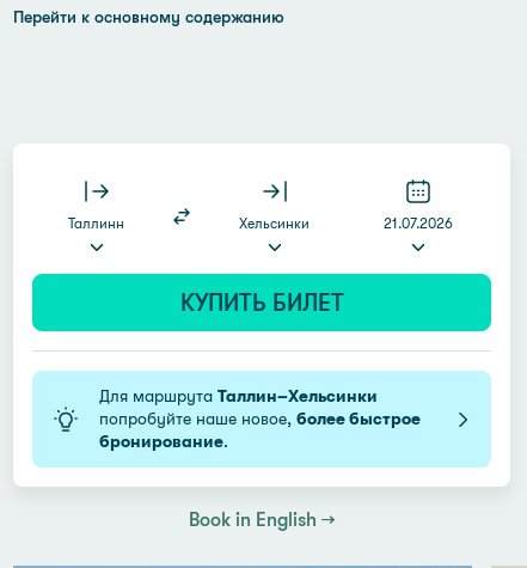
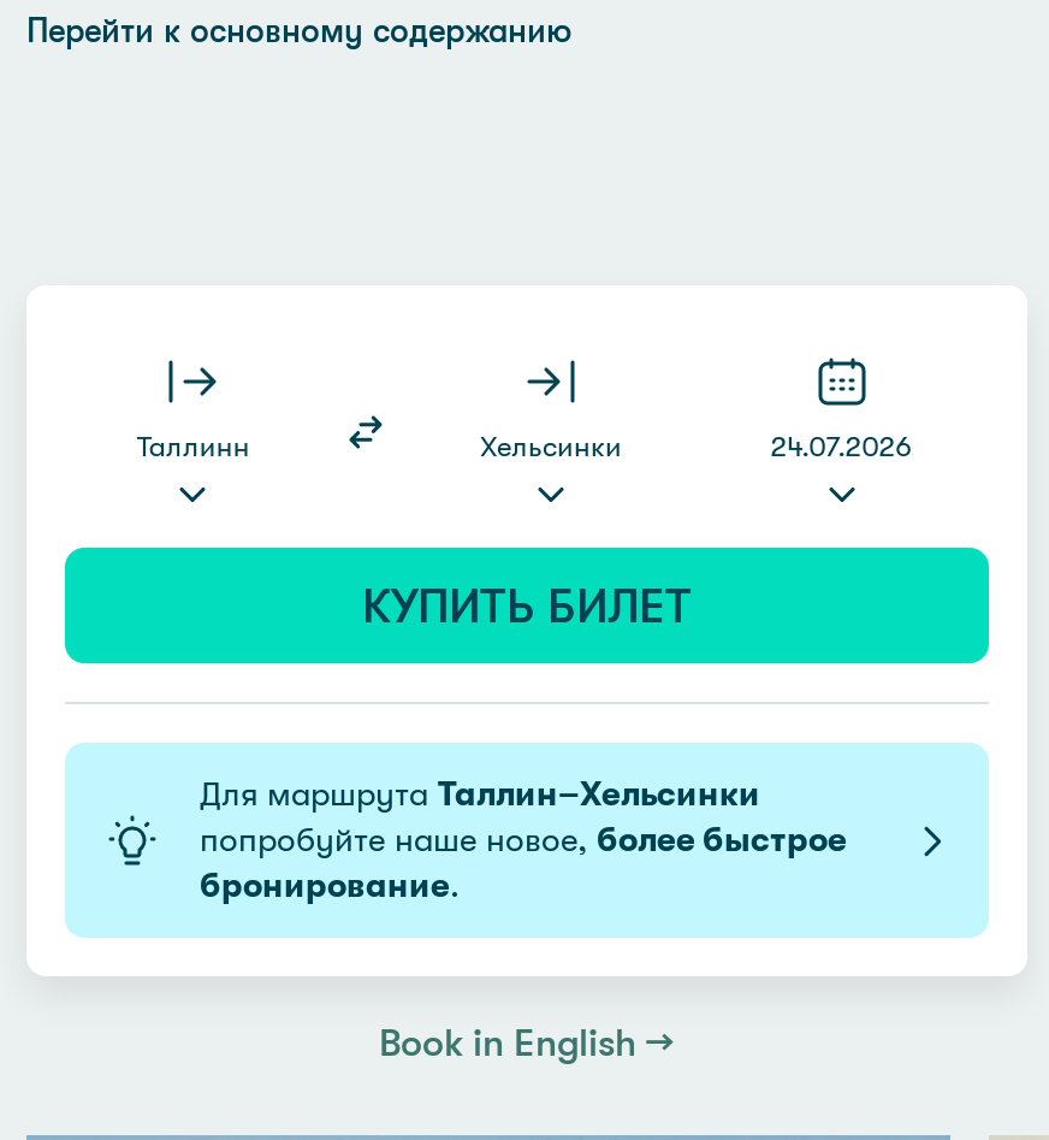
- 21.07.2026
+ 24.07.2026
